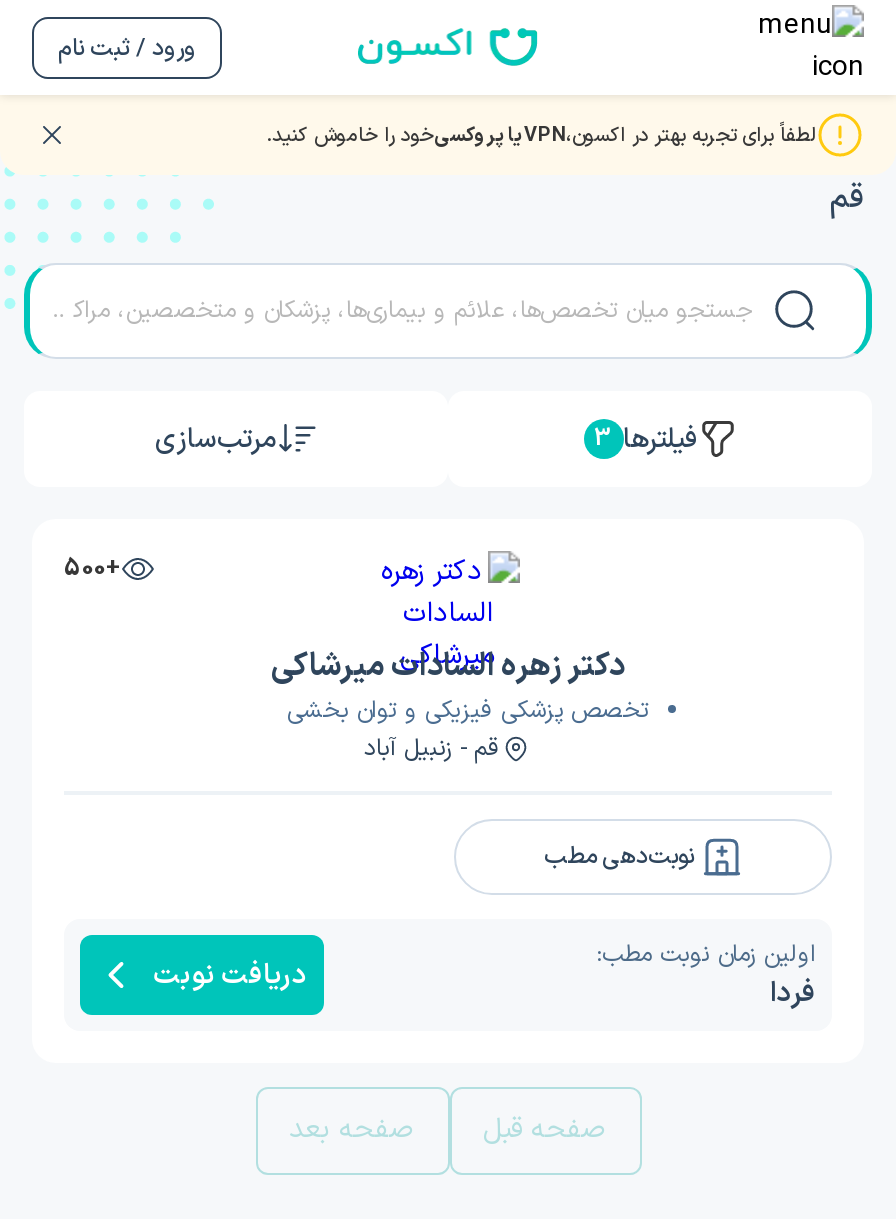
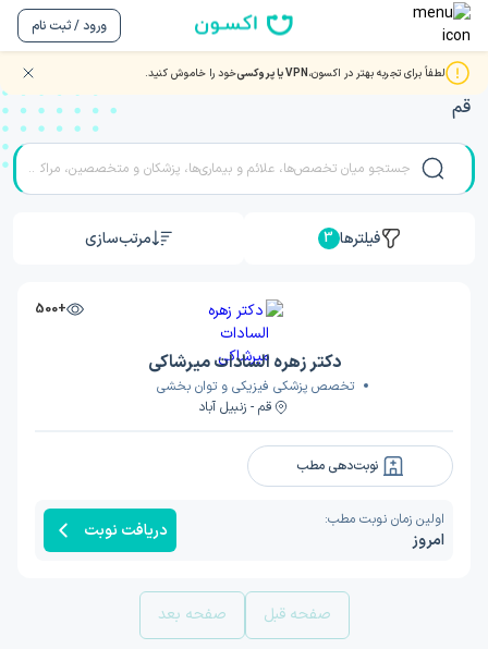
- فردا
+ امروز
